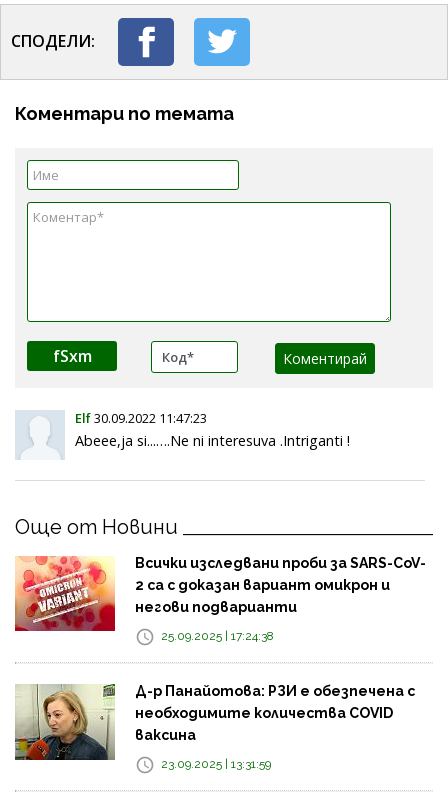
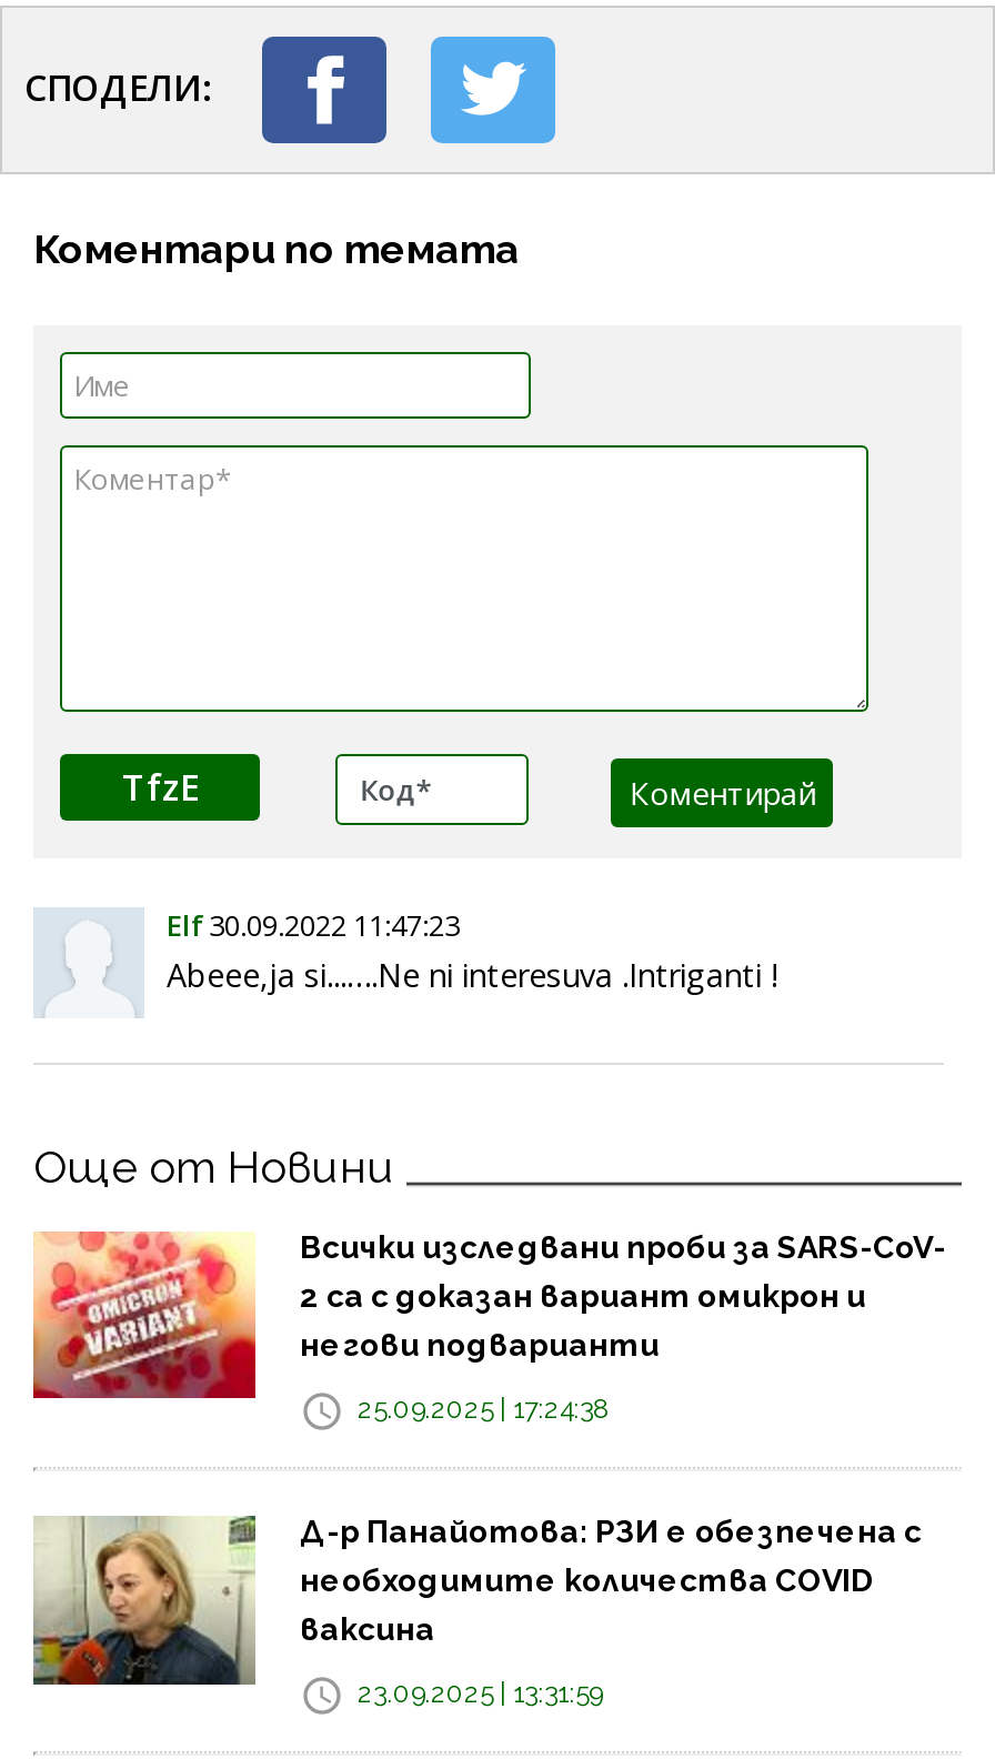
- fSxm
+ TfzE
